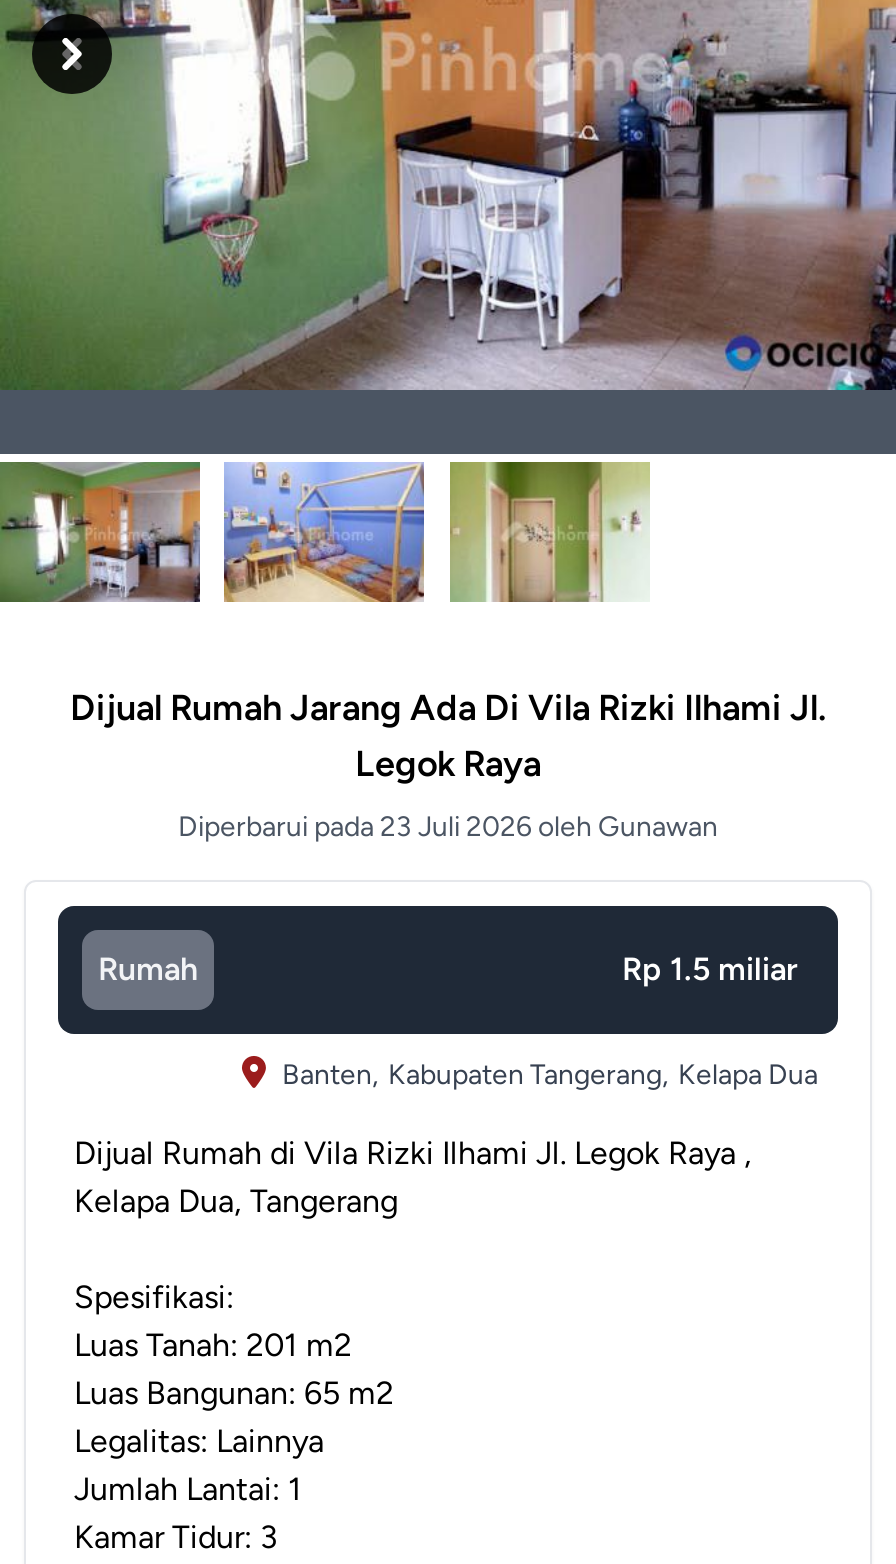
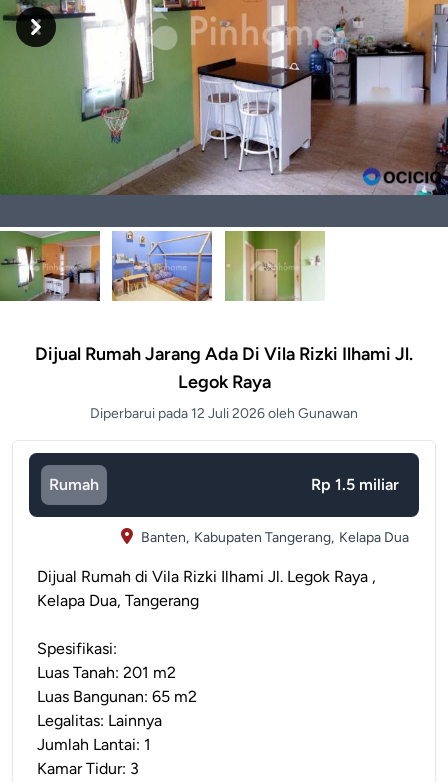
- Diperbarui pada 23 Juli 2026 oleh Gunawan
+ Diperbarui pada 12 Juli 2026 oleh Gunawan
